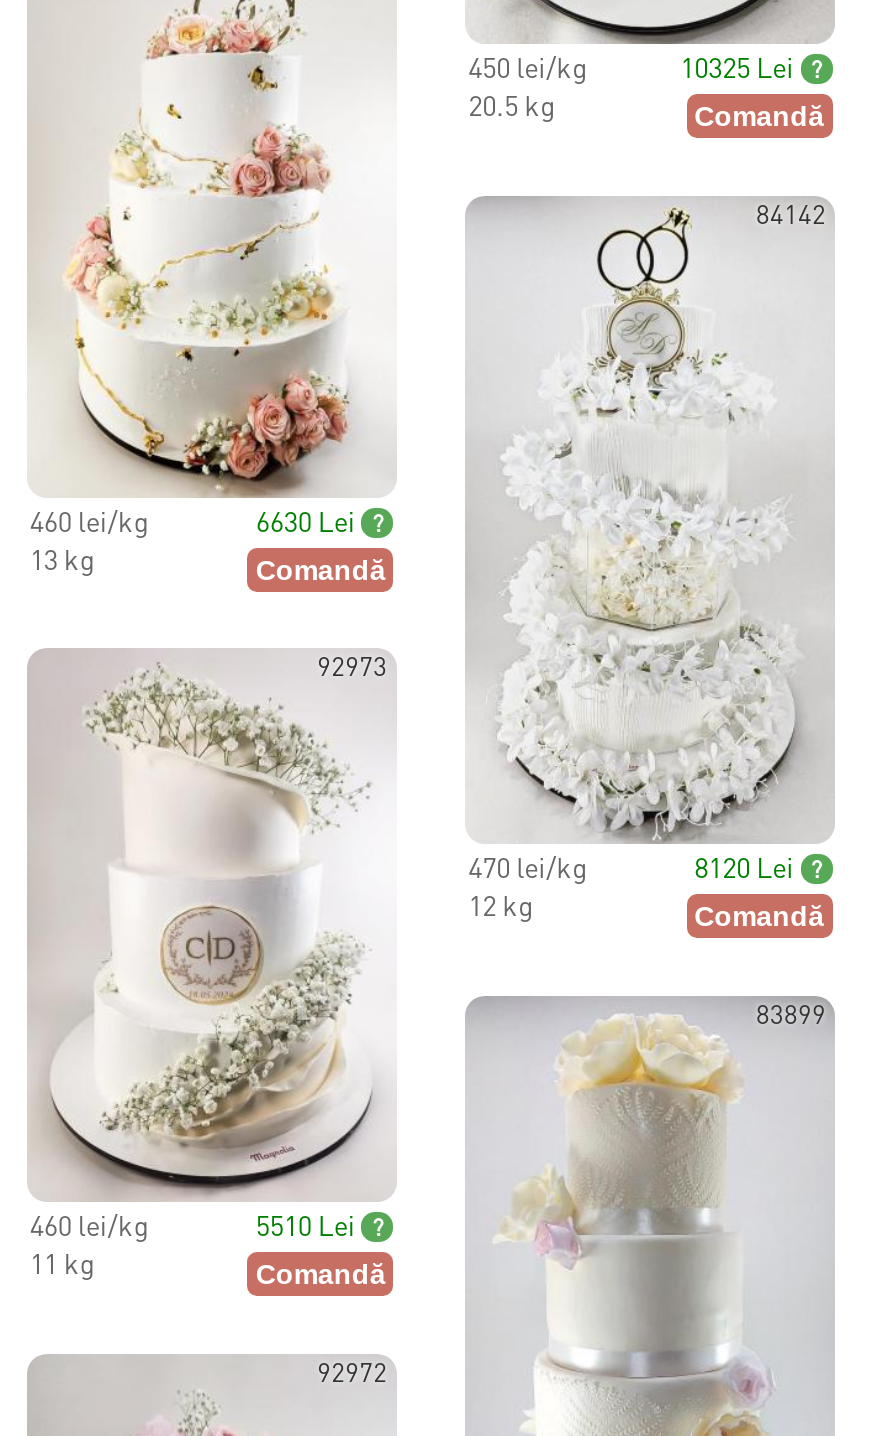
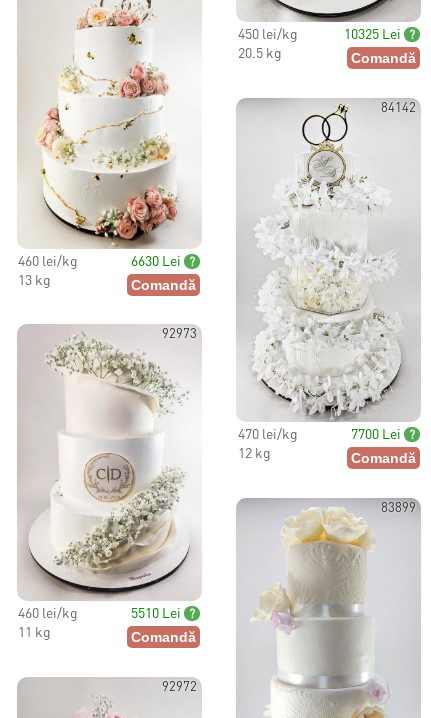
- 8120 Lei ?
+ 7700 Lei ?
